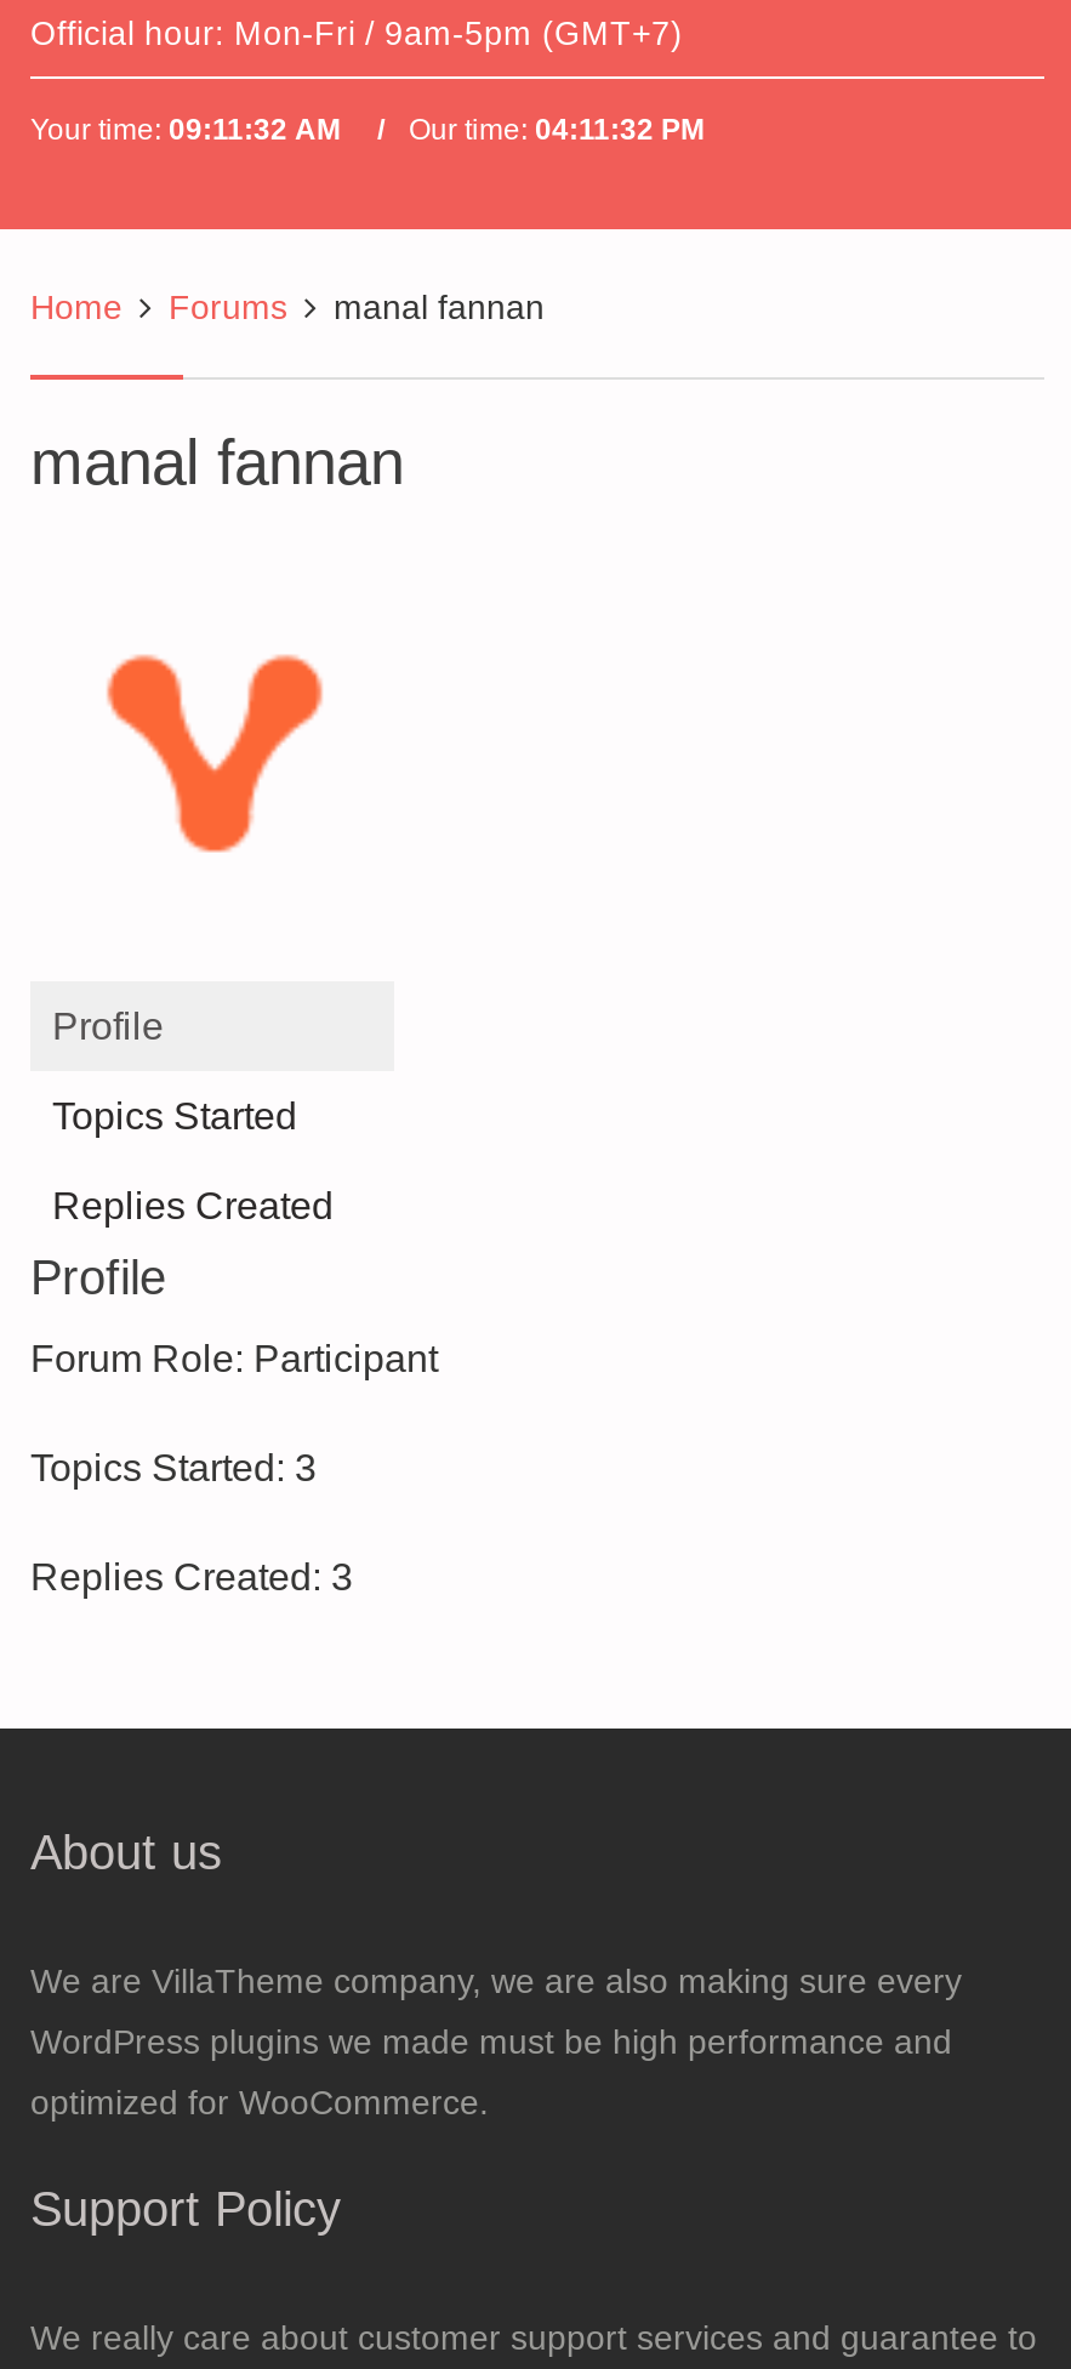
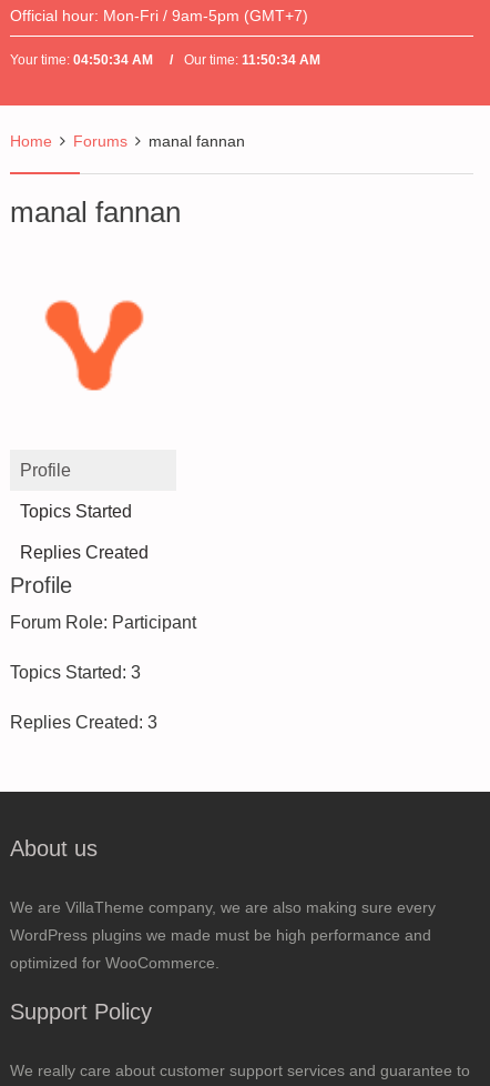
- Your time: 09:11:32 AM
+ Your time: 04:50:34 AM

- Our time: 04:11:32 PM
+ Our time: 11:50:34 AM
